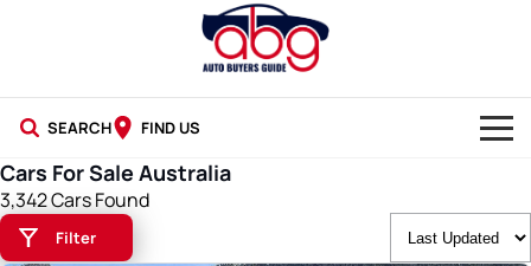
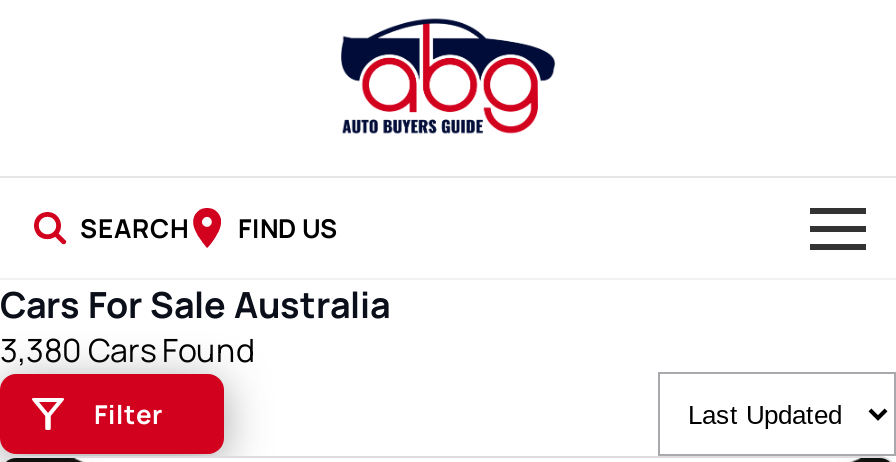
- 3,342 Cars Found
+ 3,380 Cars Found
